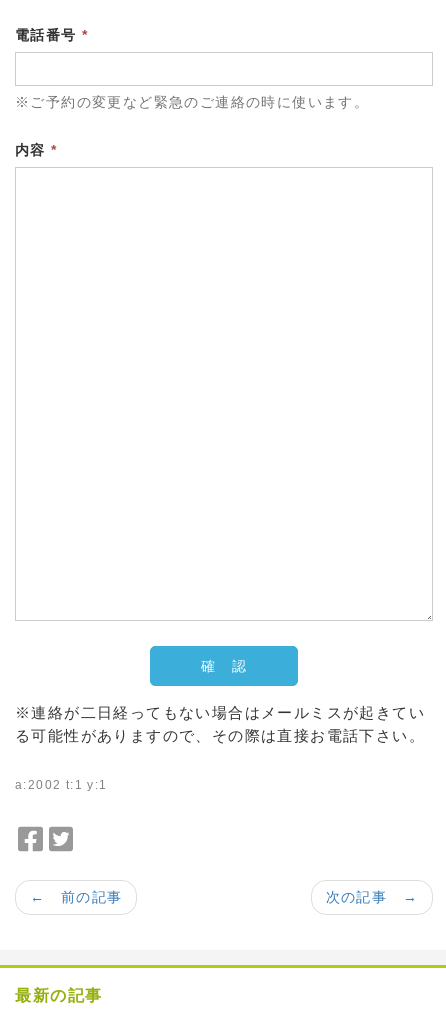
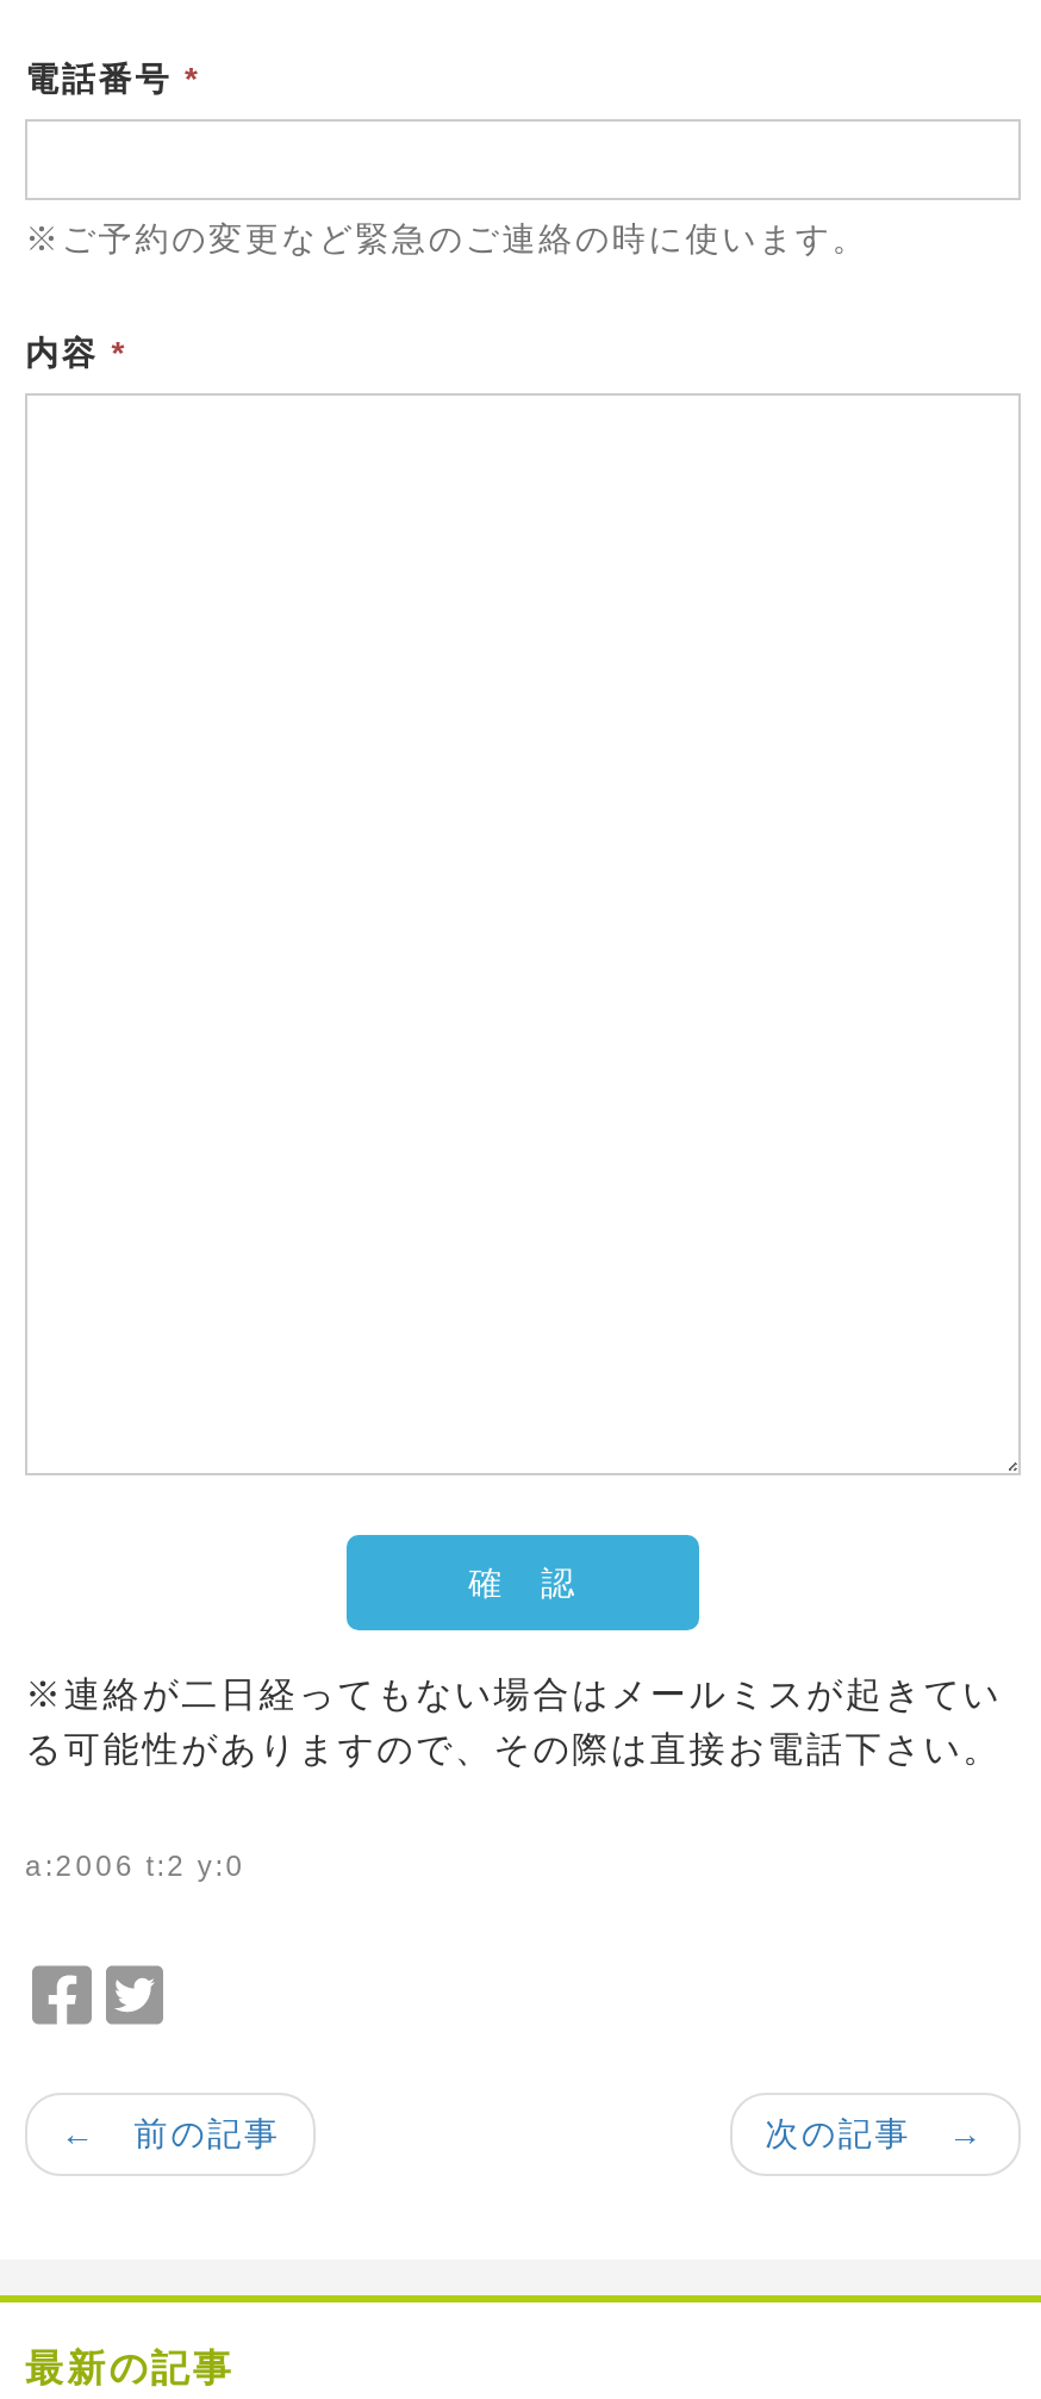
- a:2002 t:1 y:1
+ a:2006 t:2 y:0
